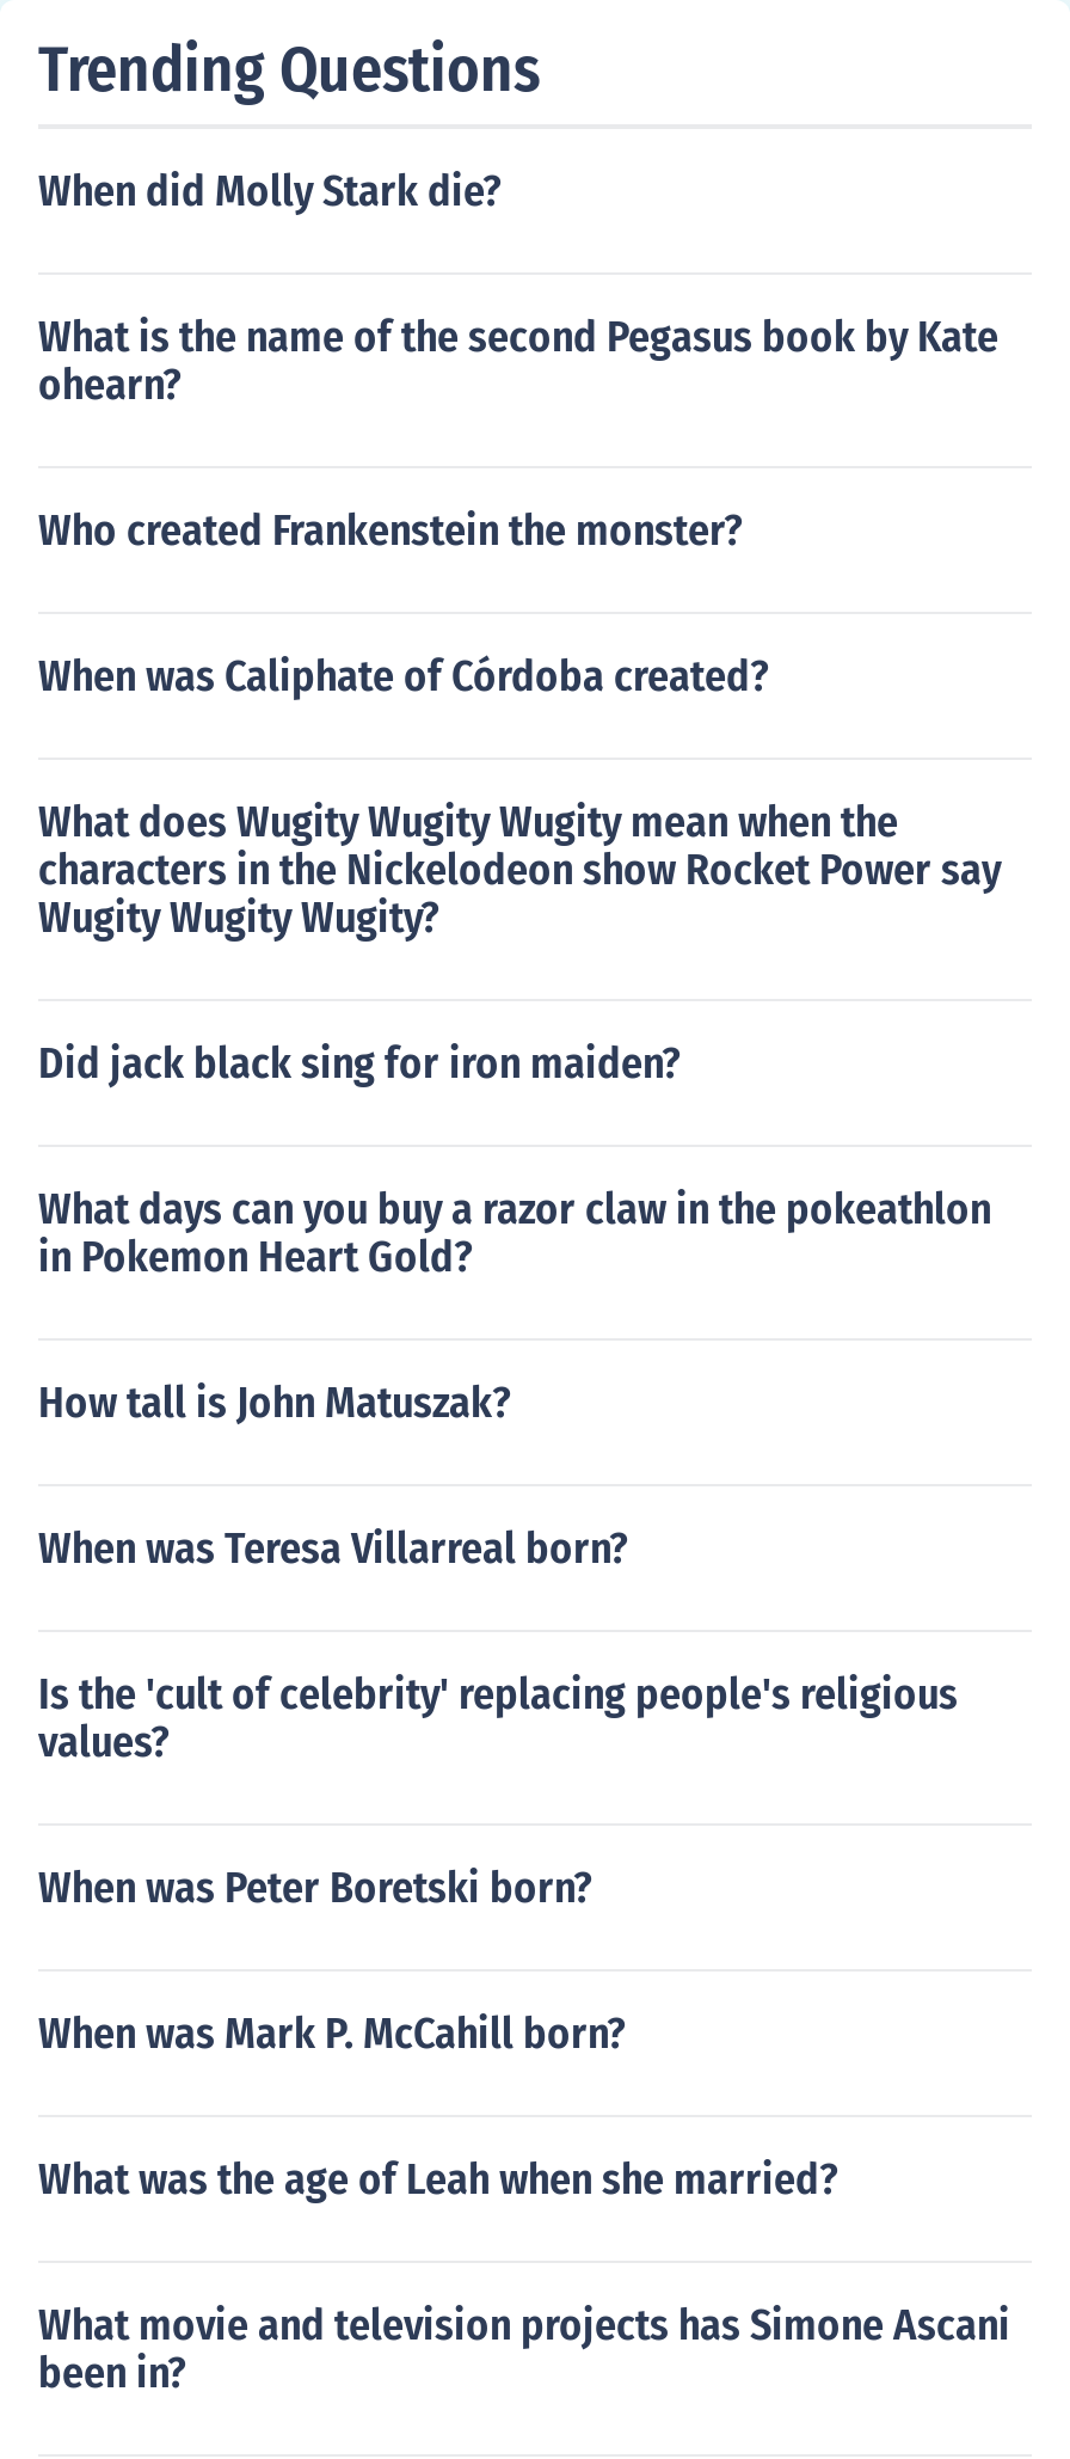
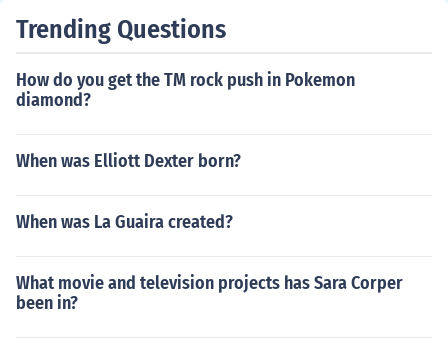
- When did Molly Stark die?
- What is the name of the second Pegasus book by Kate
- ohearn?
- Who created Frankenstein the monster?
- When was Caliphate of Córdoba created?
- What does Wugity Wugity Wugity mean when the
- characters in the Nickelodeon show Rocket Power say
- Wugity Wugity Wugity?
- Did jack black sing for iron maiden?
- What days can you buy a razor claw in the pokeathlon
- in Pokemon Heart Gold?
- How tall is John Matuszak?
- When was Teresa Villarreal born?
- Is the 'cult of celebrity' replacing people's religious
- values?
- When was Peter Boretski born?
- When was Mark P. McCahill born?
- What was the age of Leah when she married?
- What movie and television projects has Simone Ascani
+ How do you get the TM rock push in Pokemon
+ diamond?
+ When was Elliott Dexter born?
+ When was La Guaira created?
+ What movie and television projects has Sara Corper
